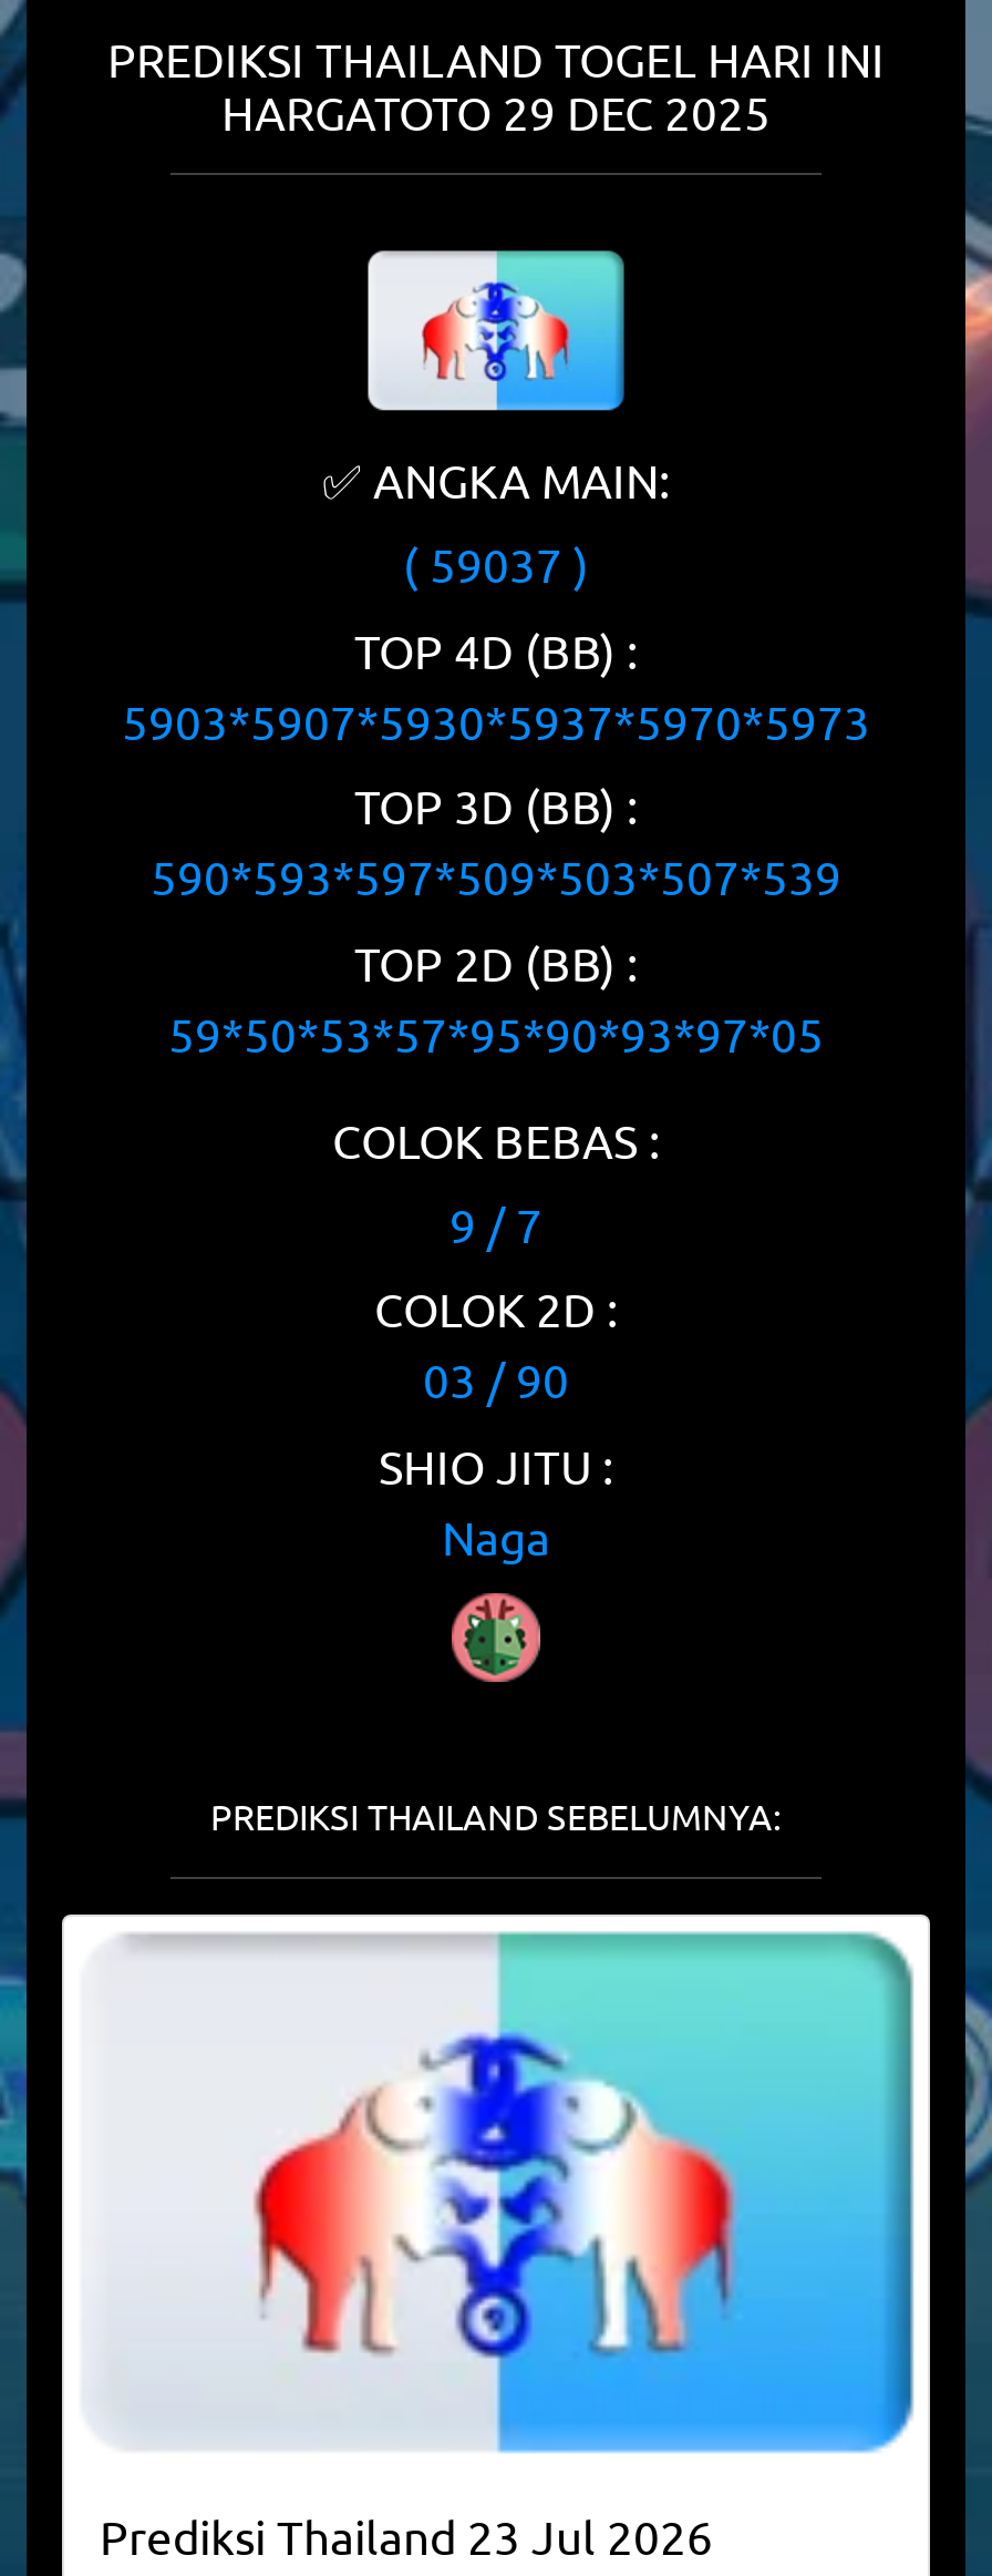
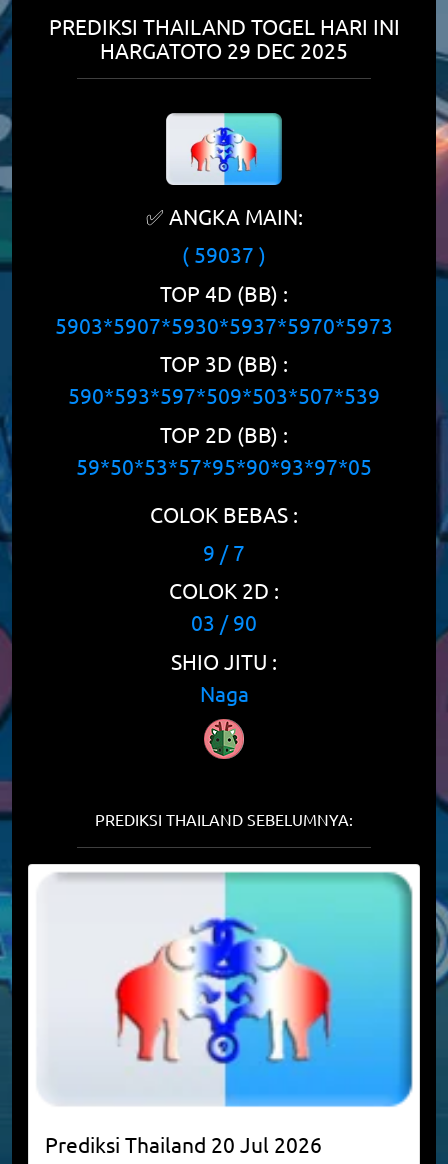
- Prediksi Thailand 23 Jul 2026
+ Prediksi Thailand 20 Jul 2026
